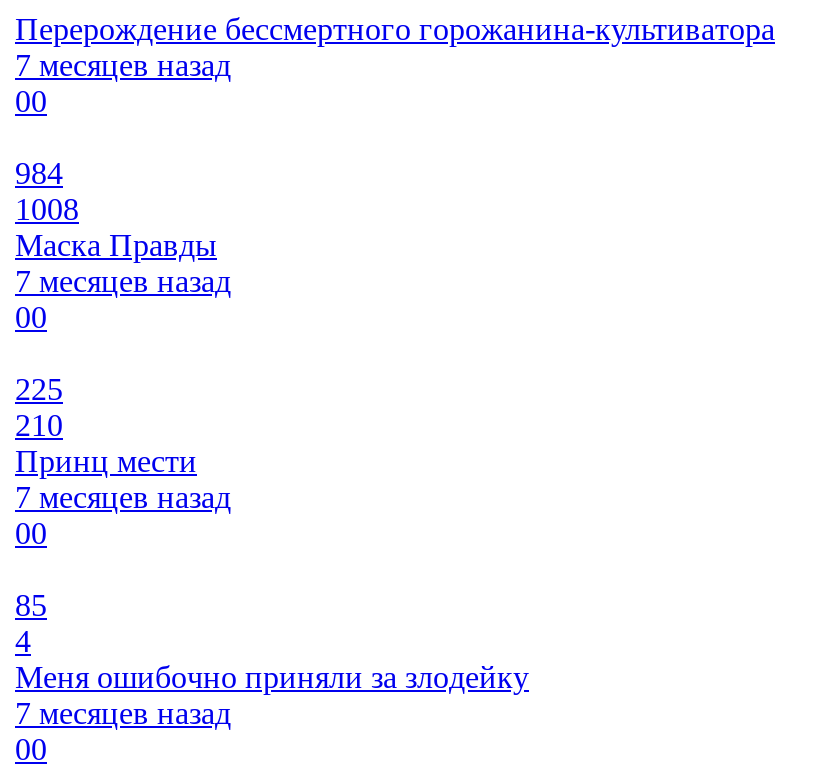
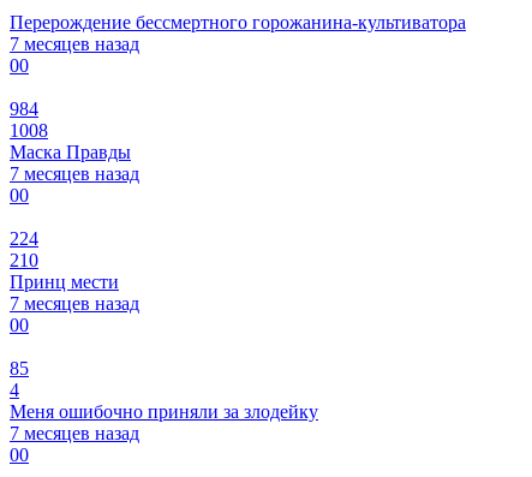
- 225
+ 224
